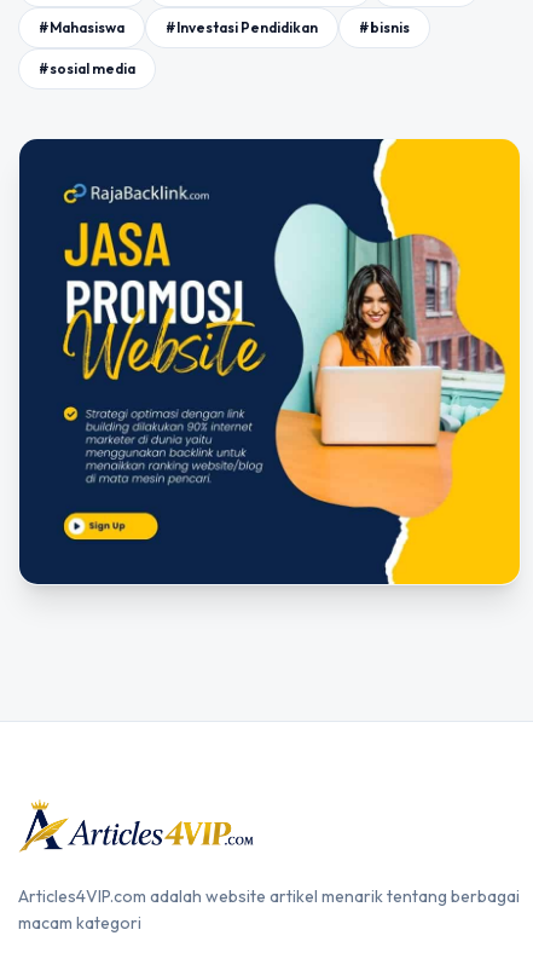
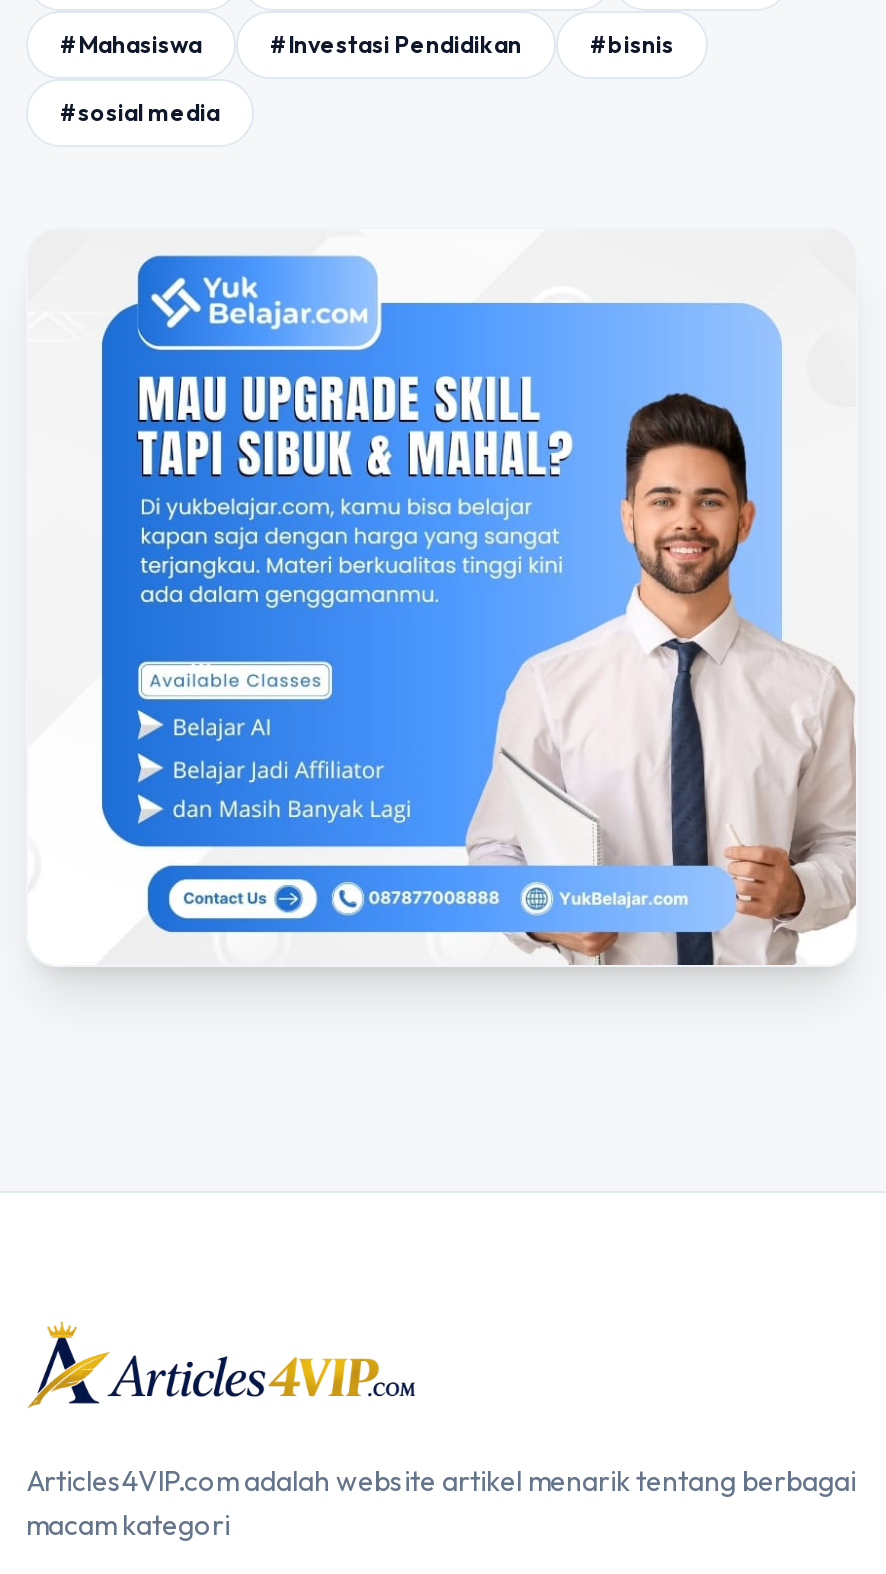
- [image]
+ [image]
